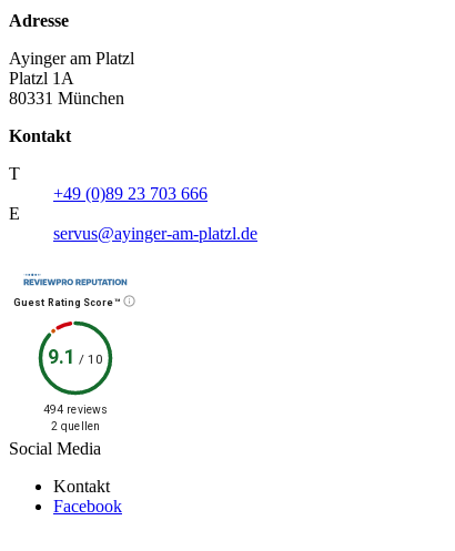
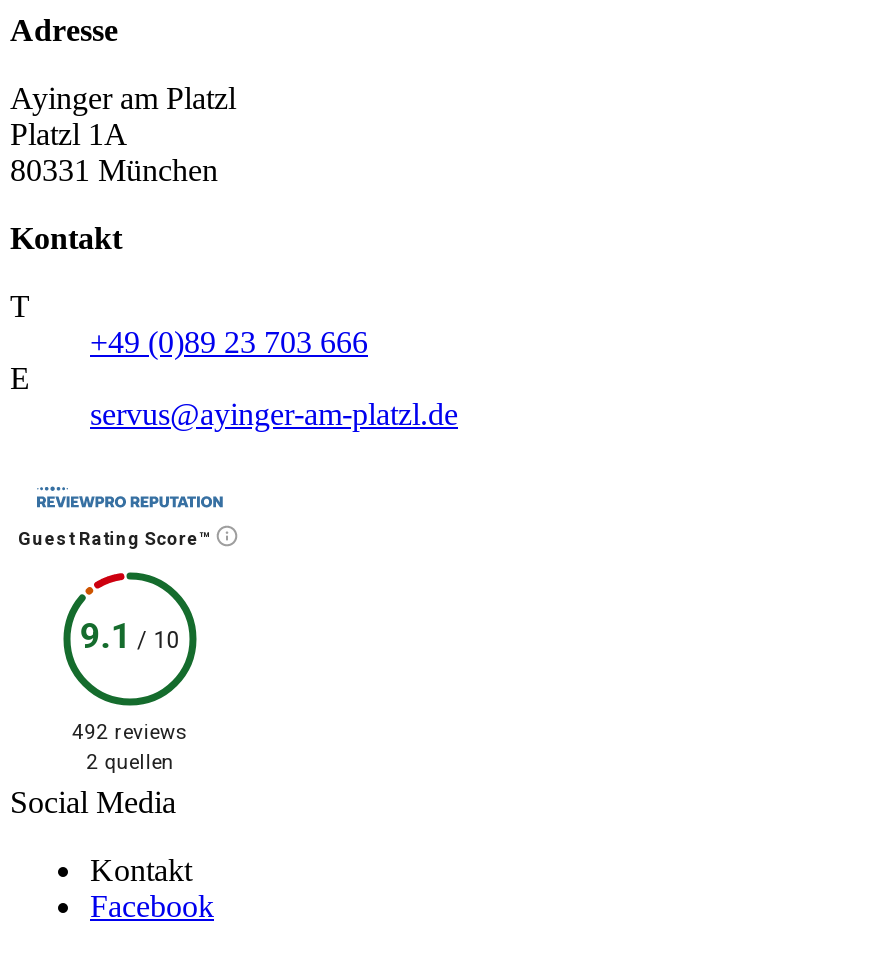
- 494 reviews
+ 492 reviews
